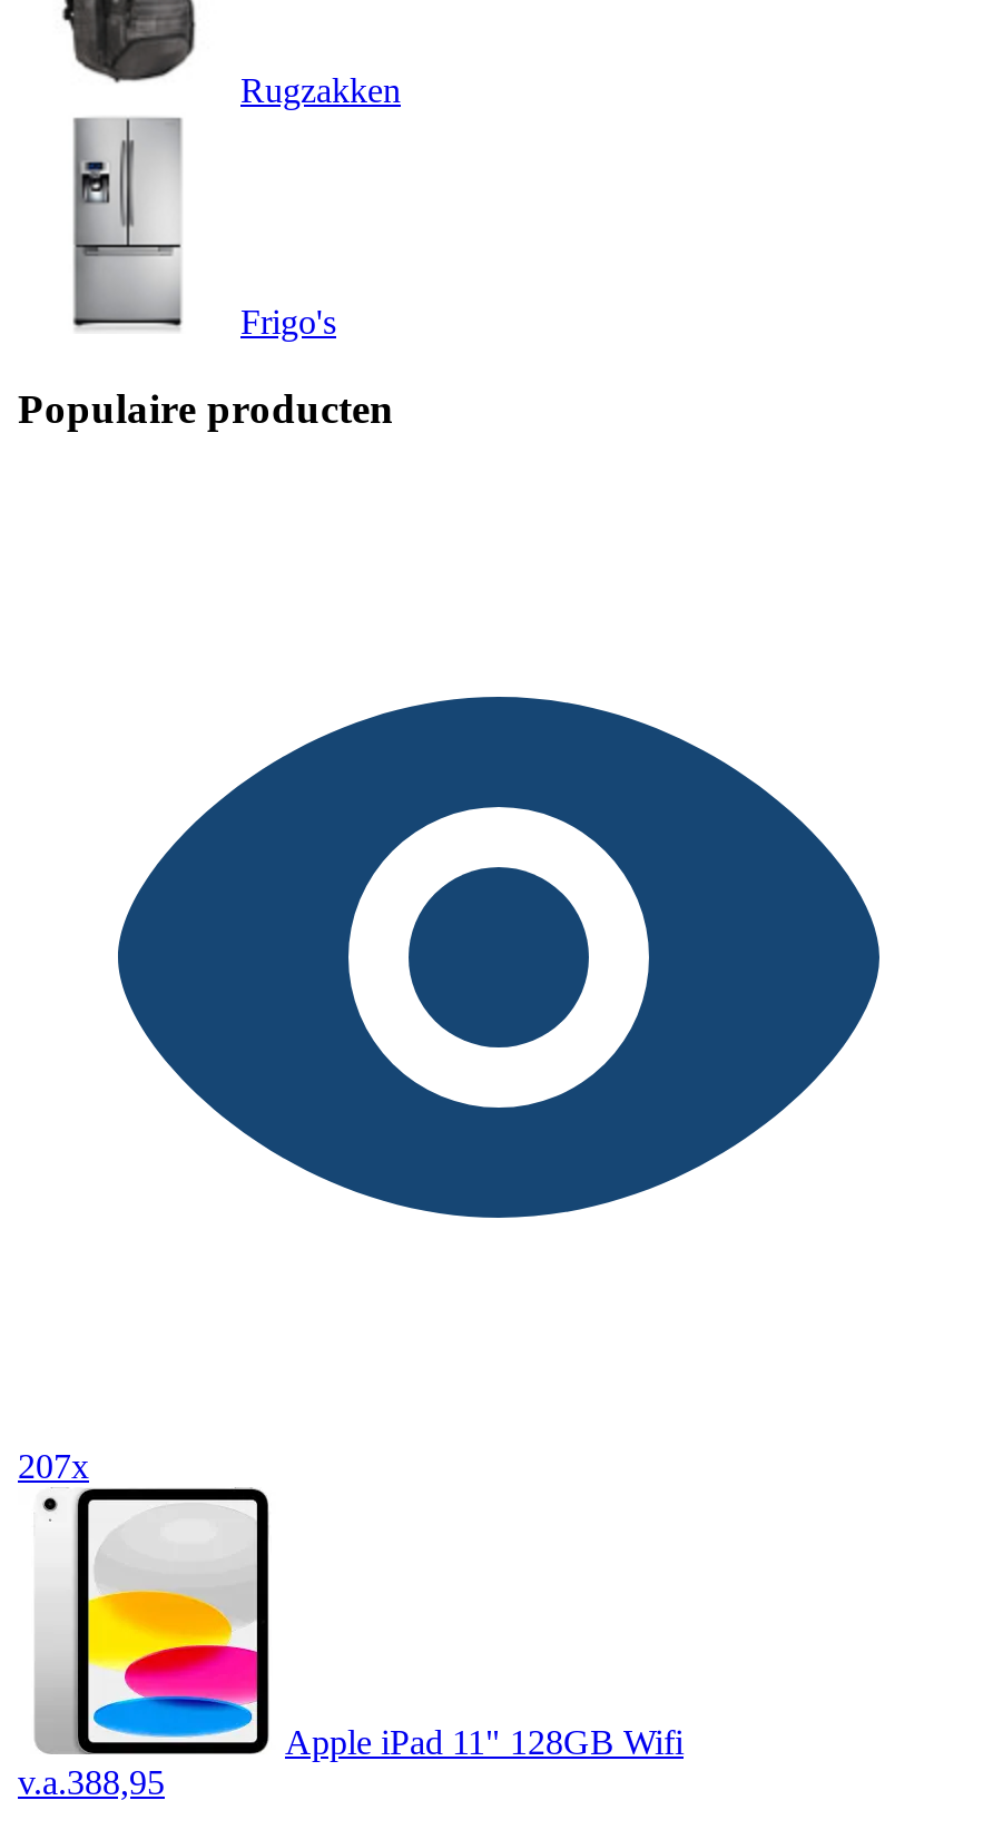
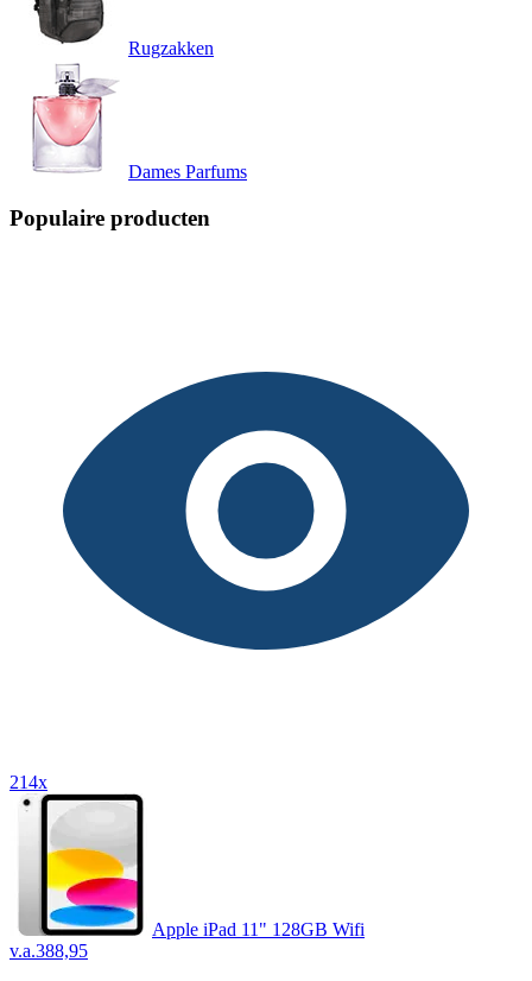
- [image]
- Frigo's
+ [image]
+ Dames Parfums

- 207x
+ 214x
